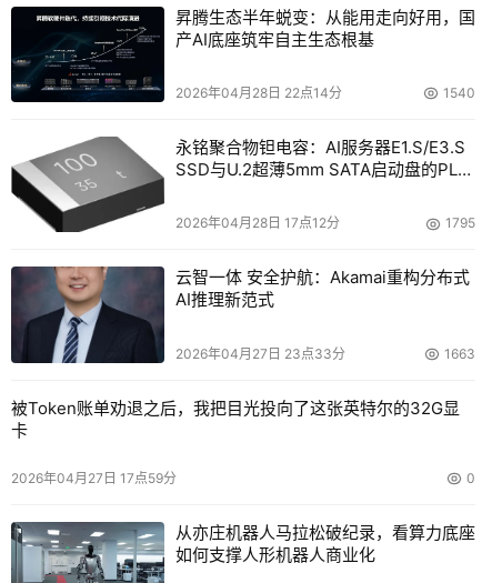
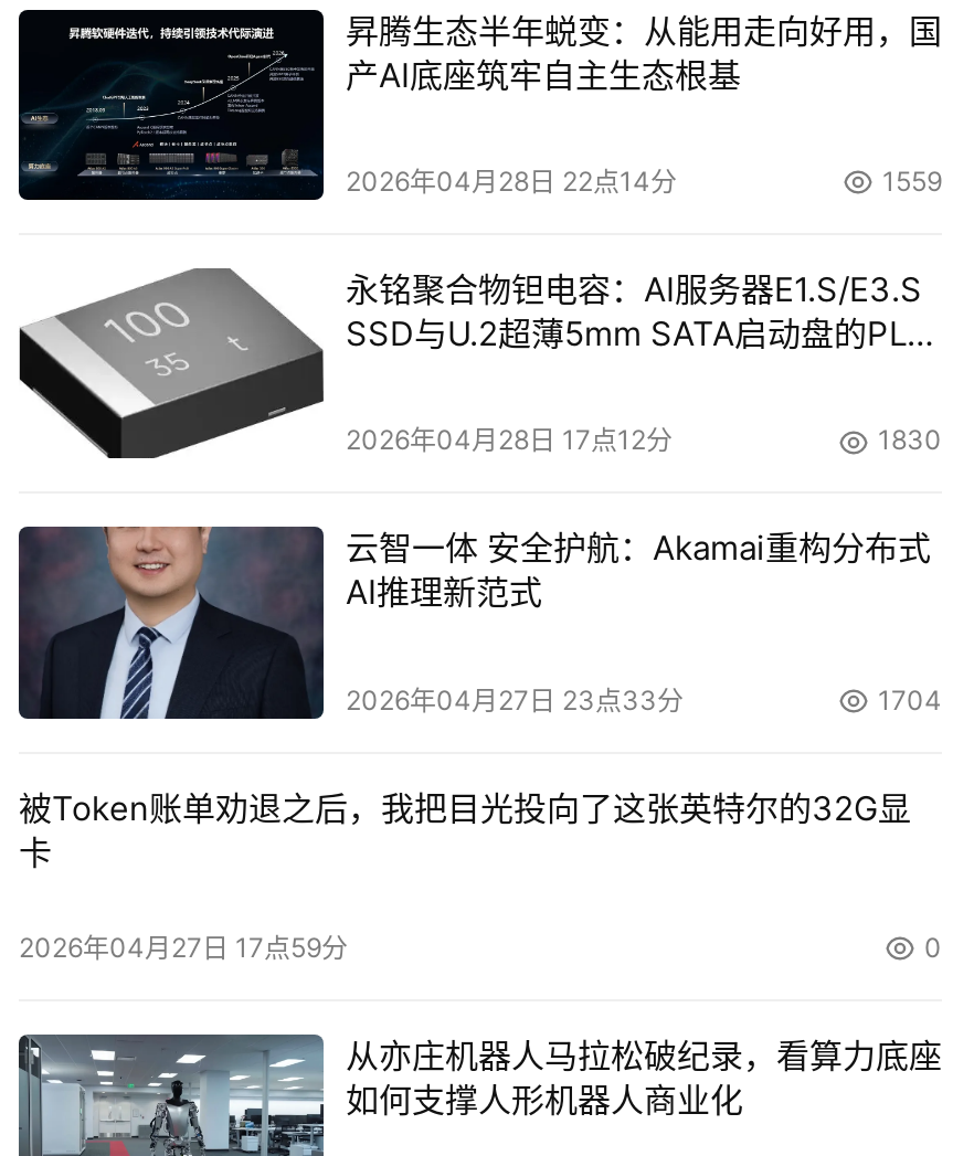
- 1540
+ 1559

- 1795
+ 1830

- 1663
+ 1704
